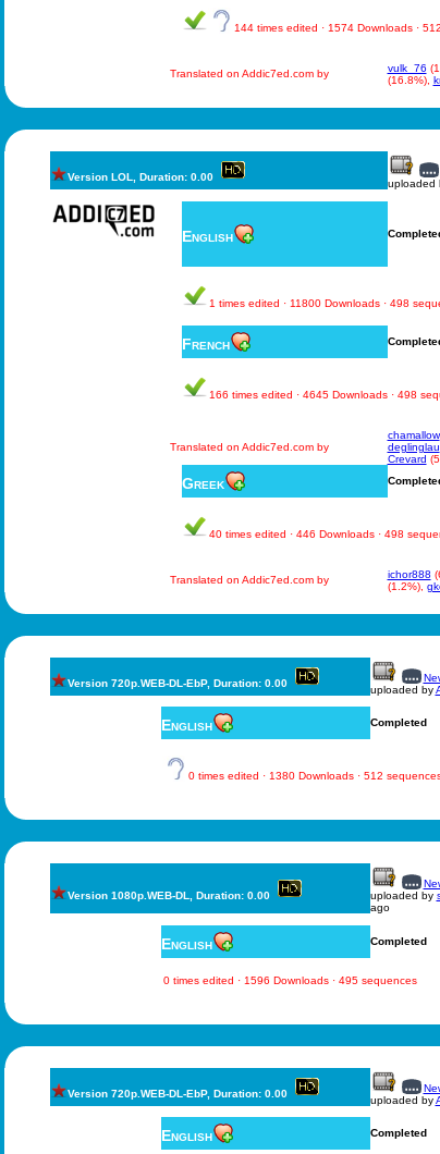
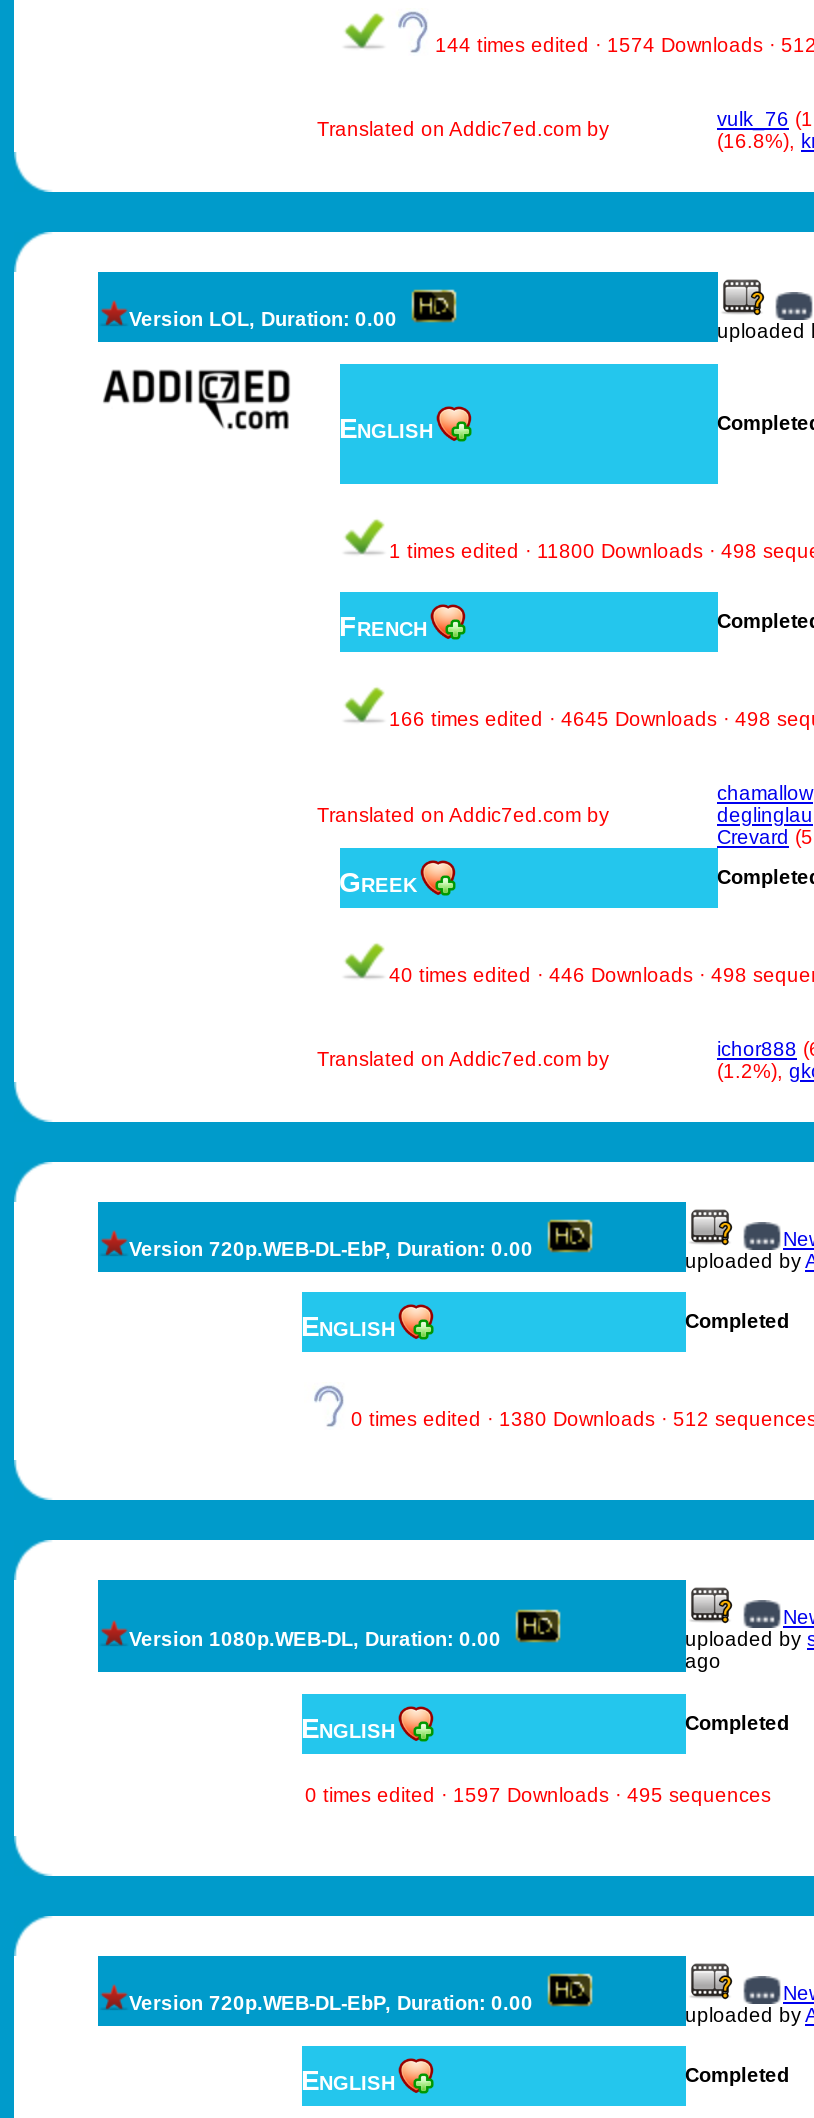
- 0 times edited · 1596 Downloads · 495 sequences
+ 0 times edited · 1597 Downloads · 495 sequences
